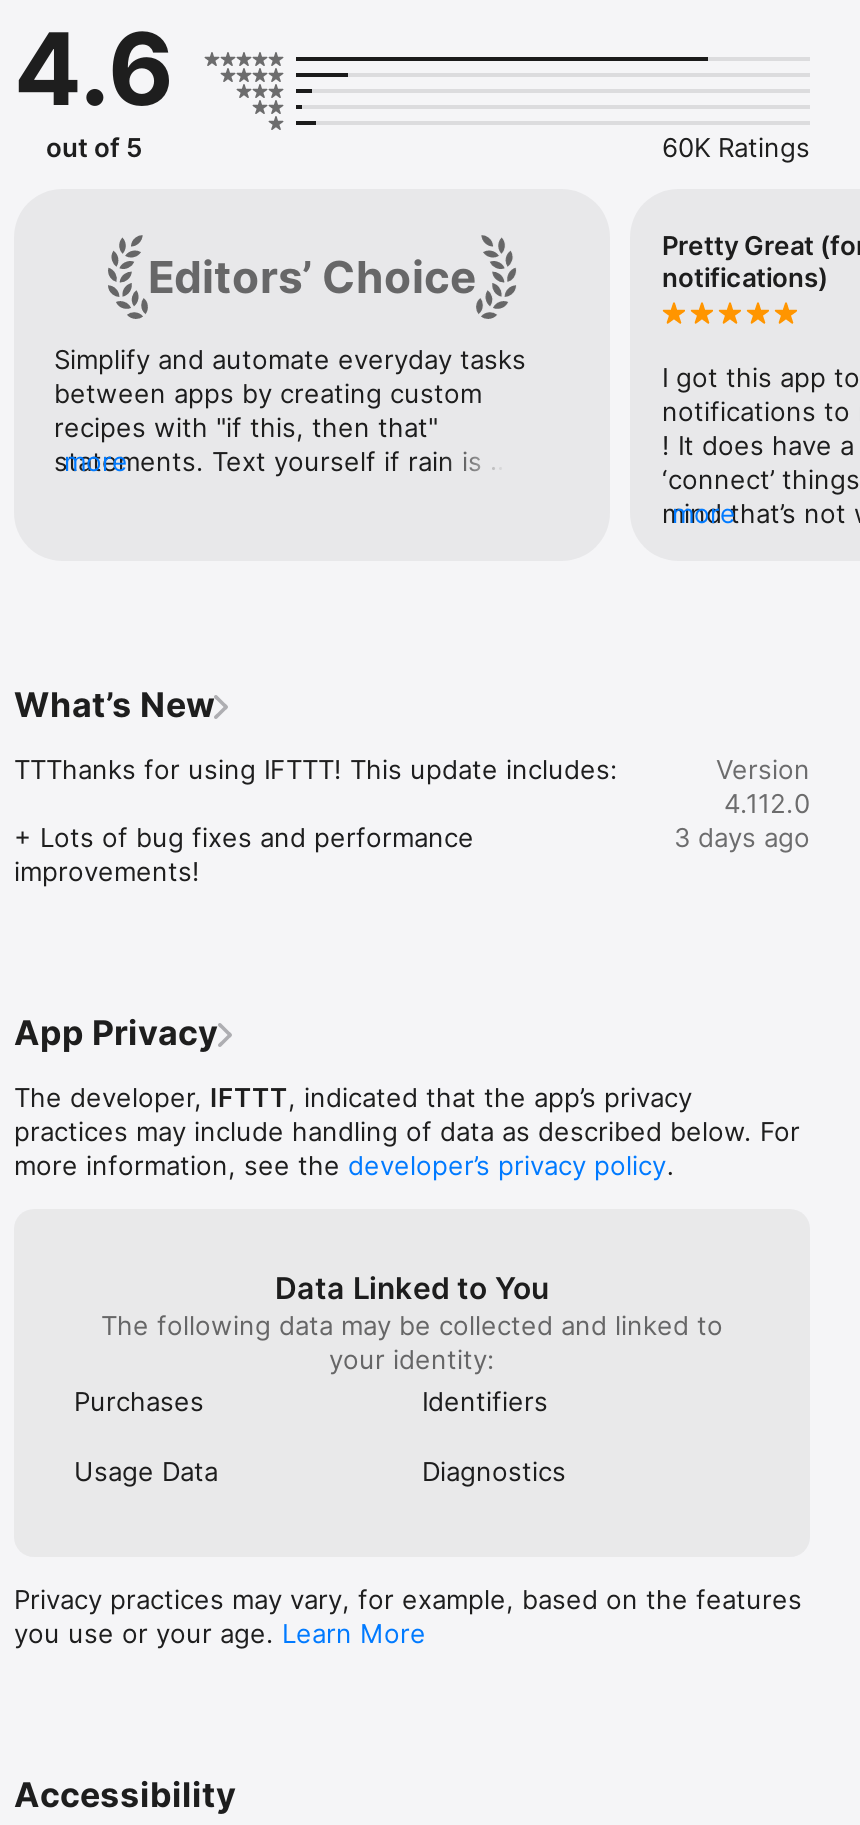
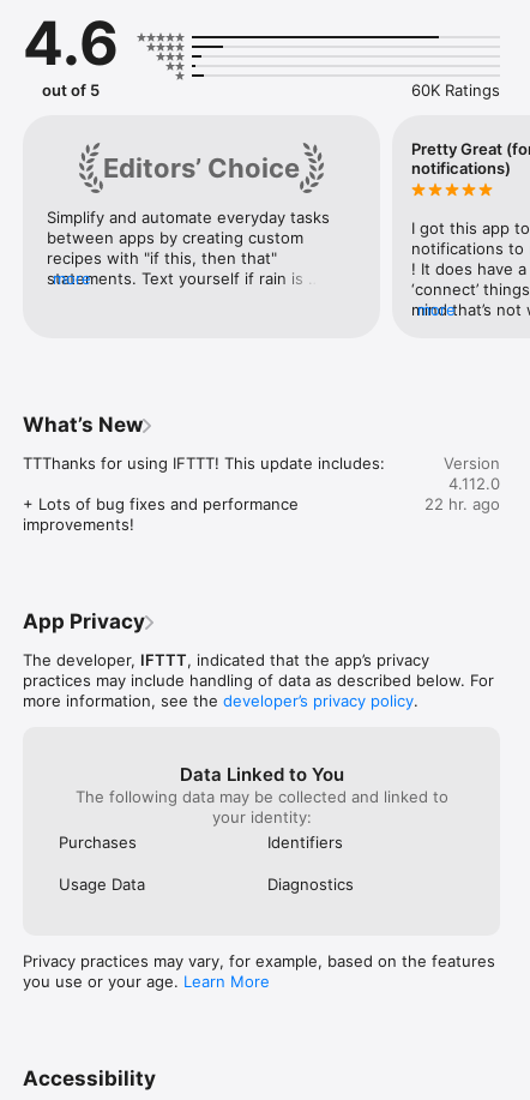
- 3 days ago
+ 22 hr. ago
